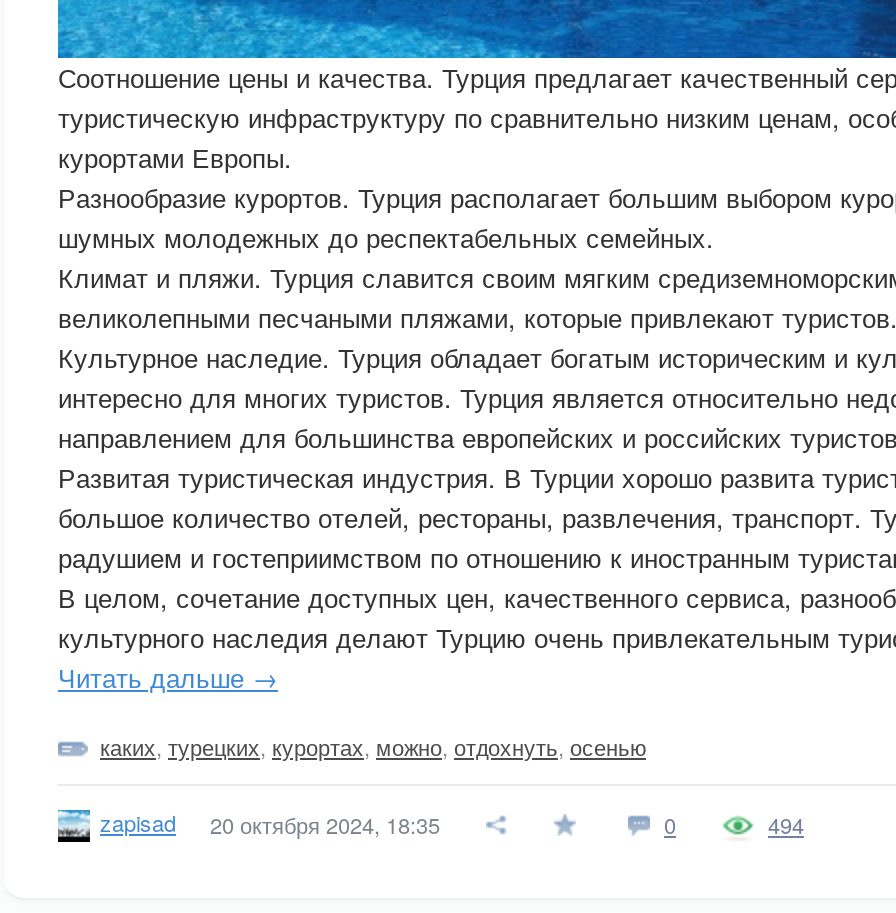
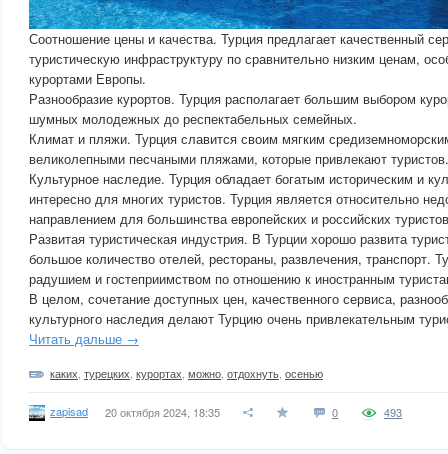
- 494
+ 493
